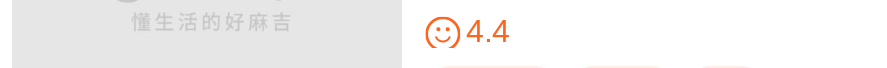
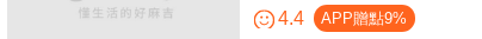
+ APP贈點9%
